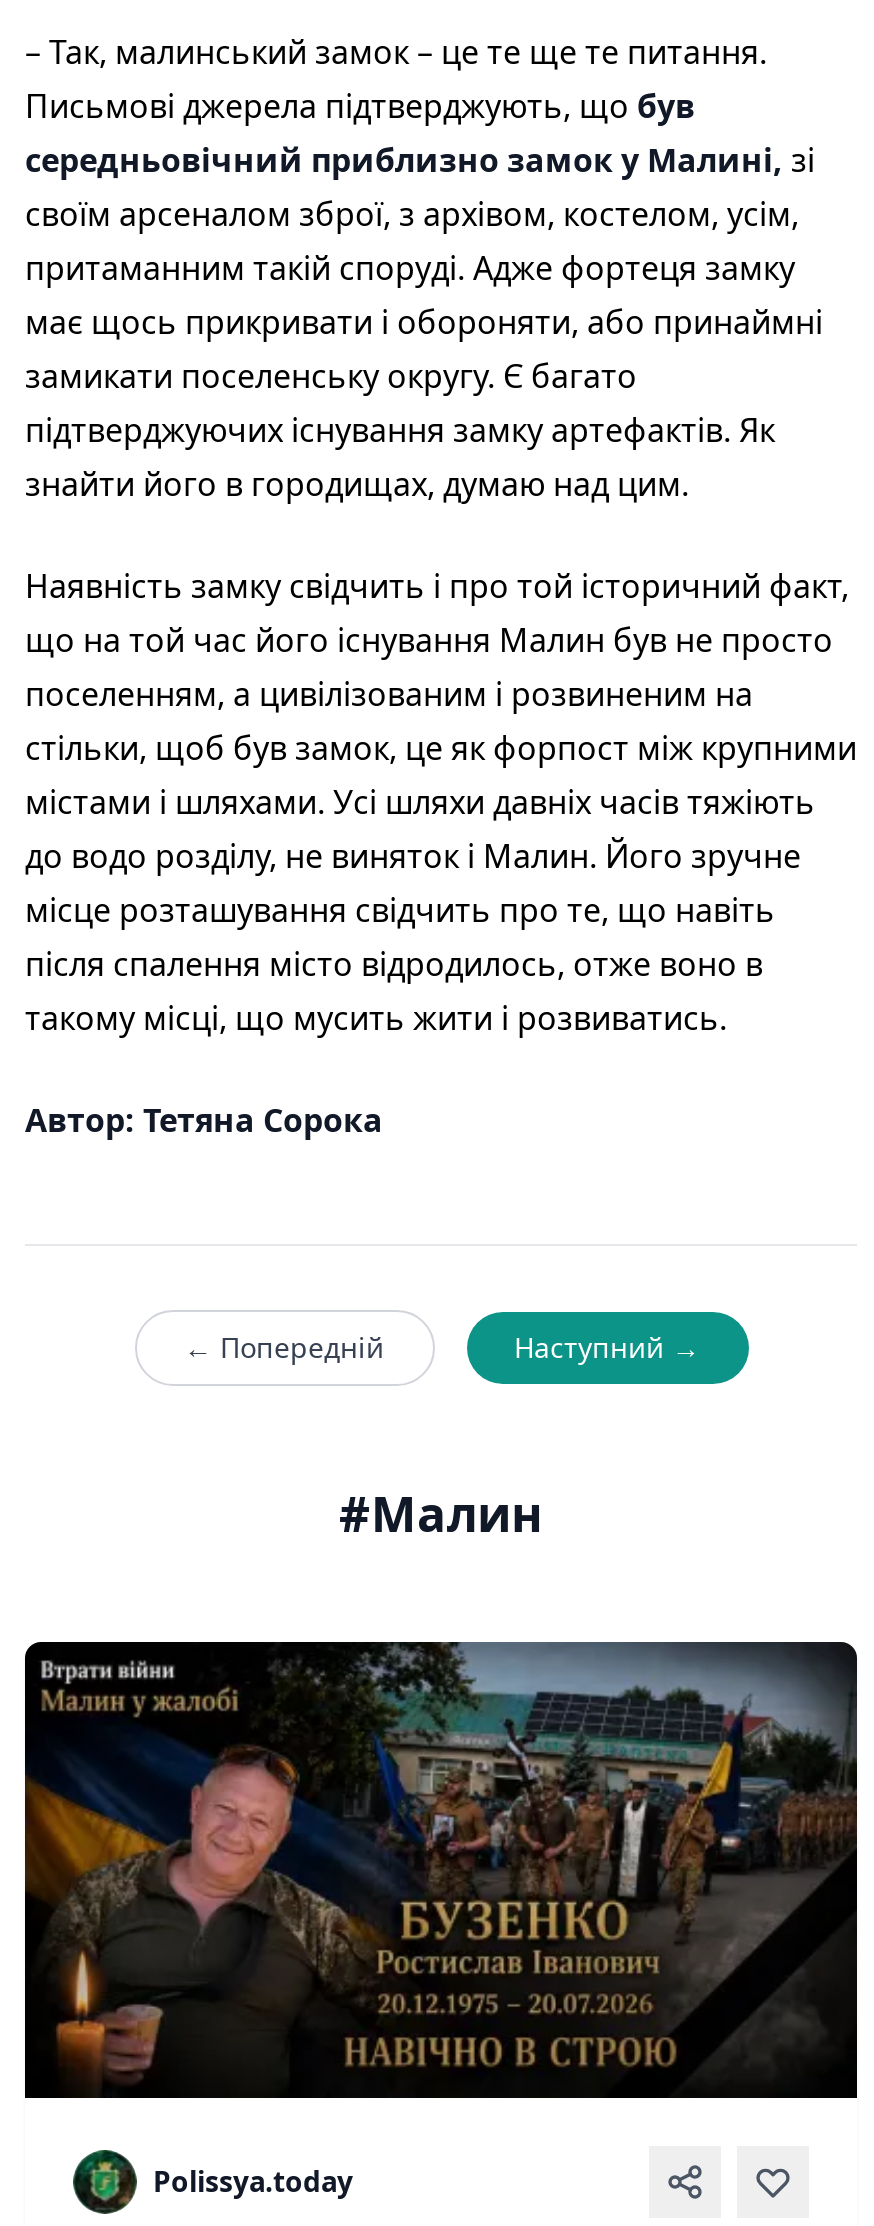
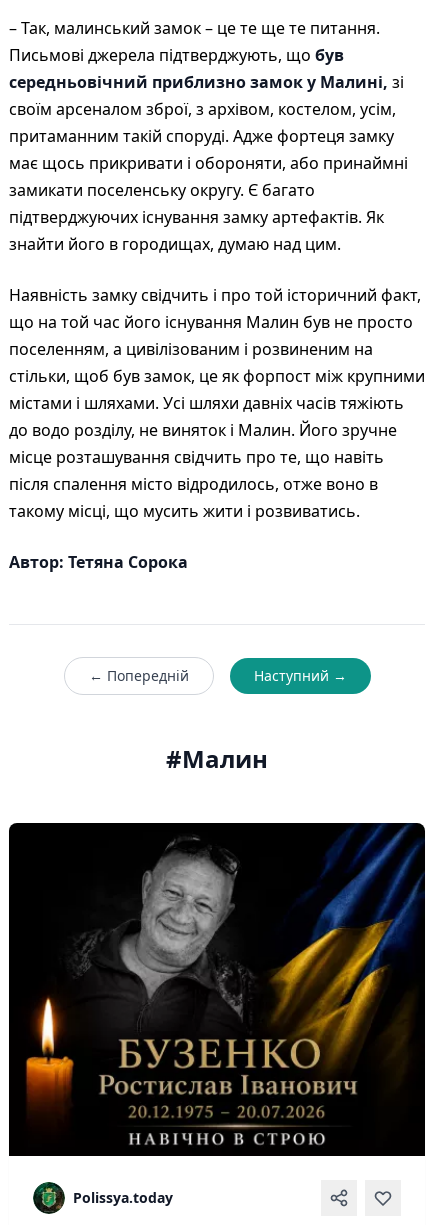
- [image]
+ [image]
